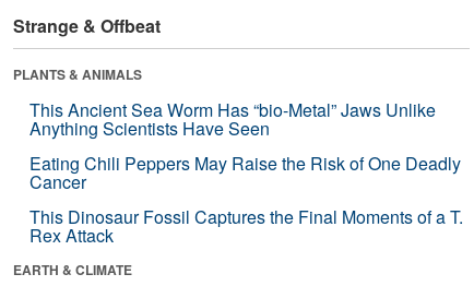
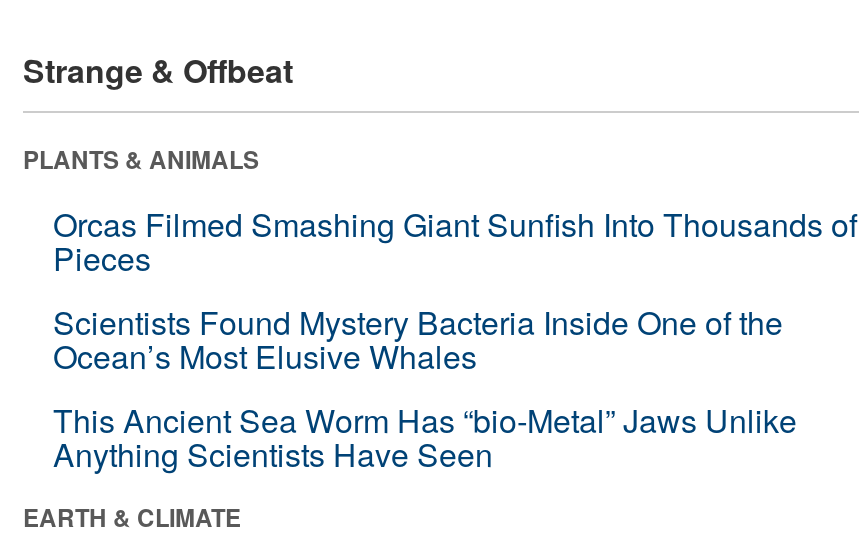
+ Orcas Filmed Smashing Giant Sunfish Into Thousands of
+ Pieces
+ Scientists Found Mystery Bacteria Inside One of the
+ Ocean’s Most Elusive Whales

moved down: This Ancient Sea Worm Has “bio-Metal” Jaws Unlike | Anything Scientists Have Seen

- Eating Chili Peppers May Raise the Risk of One Deadly
- Cancer
- This Dinosaur Fossil Captures the Final Moments of a T.
- Rex Attack
